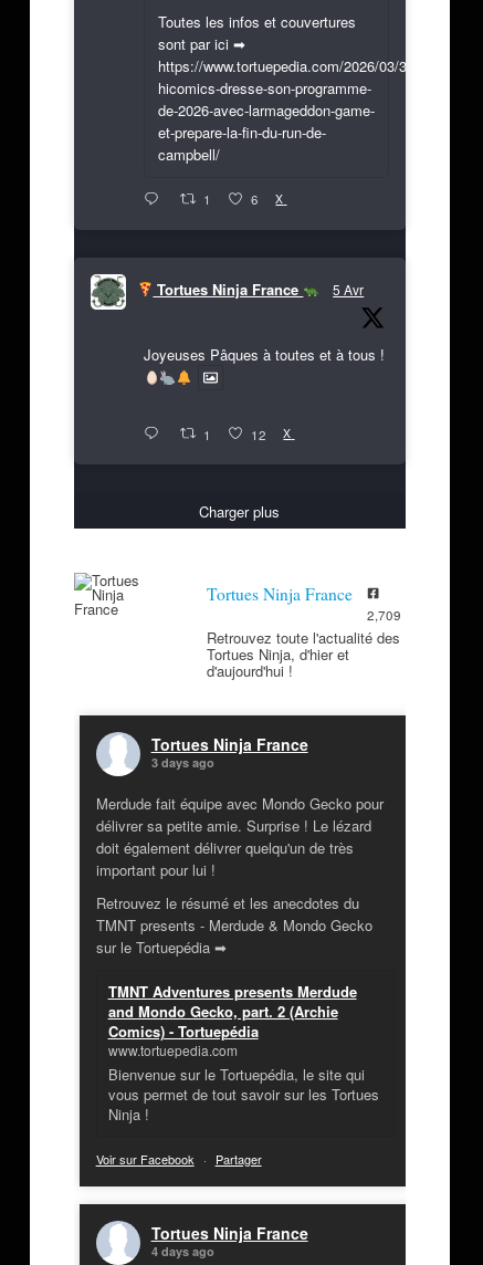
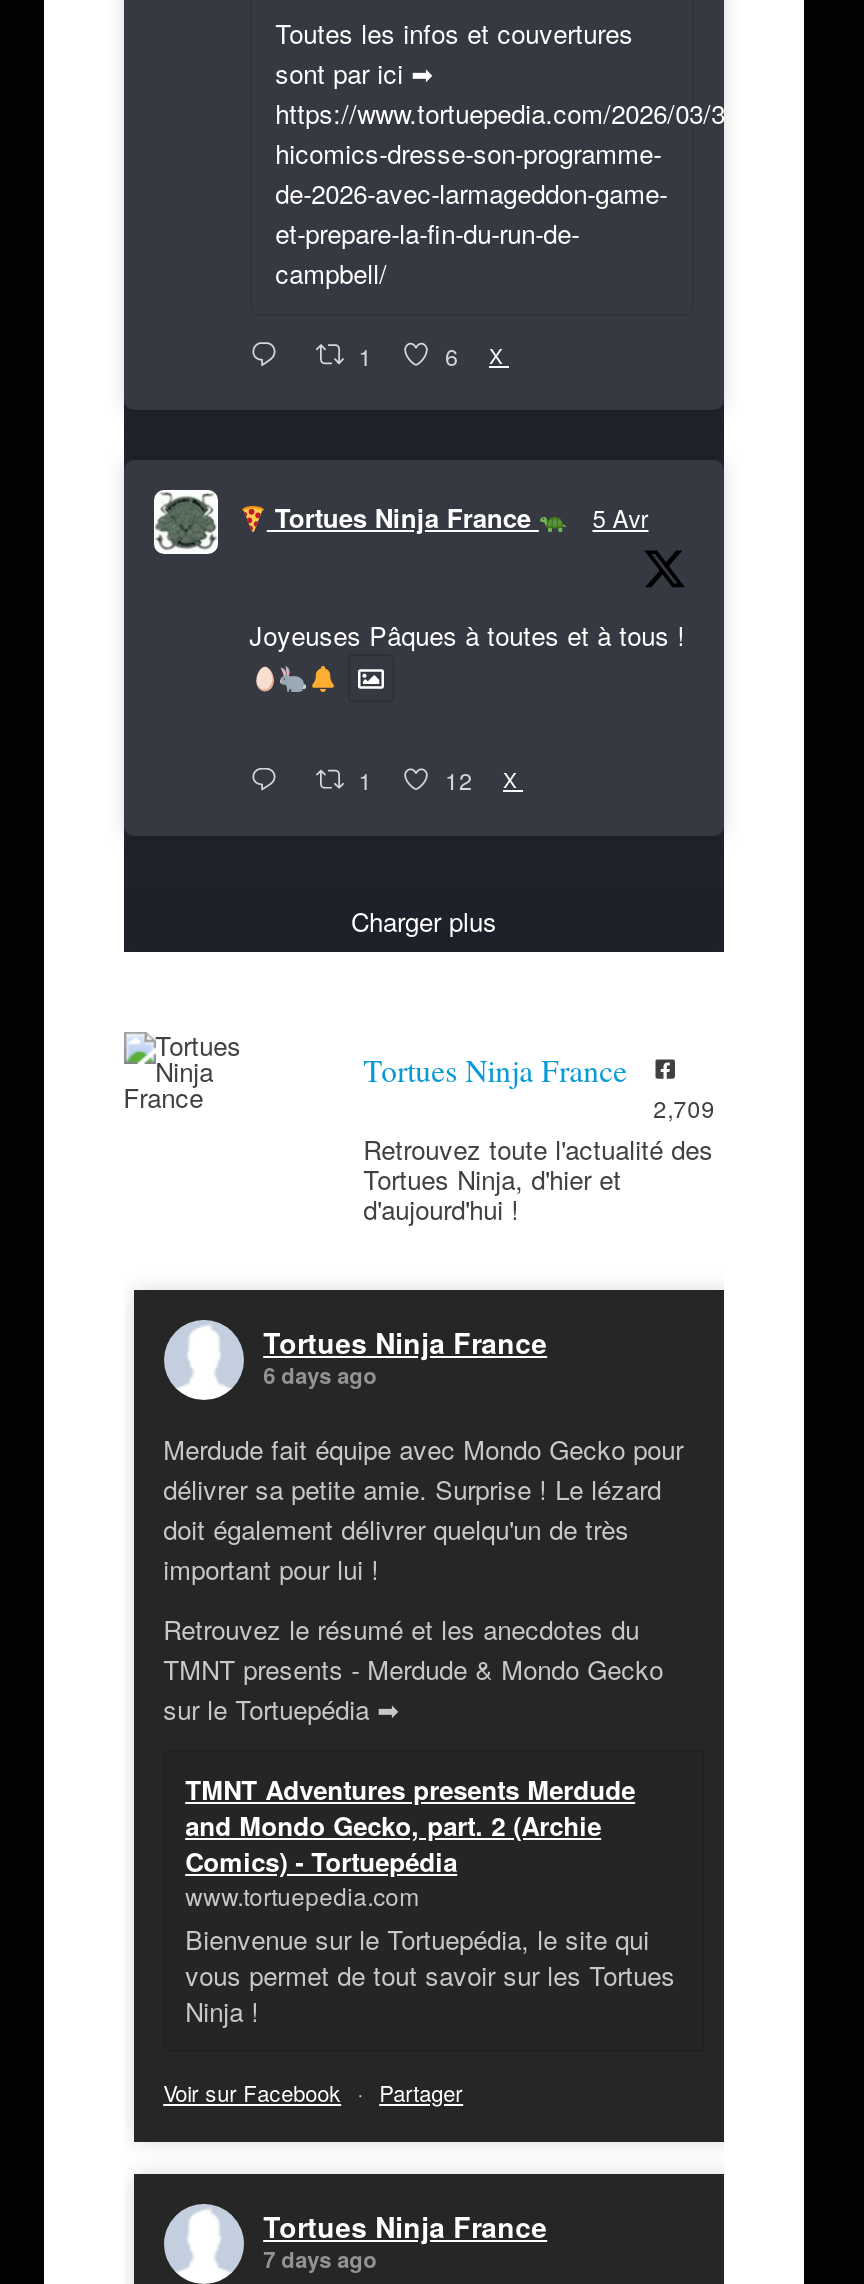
- 3 days ago
+ 6 days ago

- 4 days ago
+ 7 days ago
